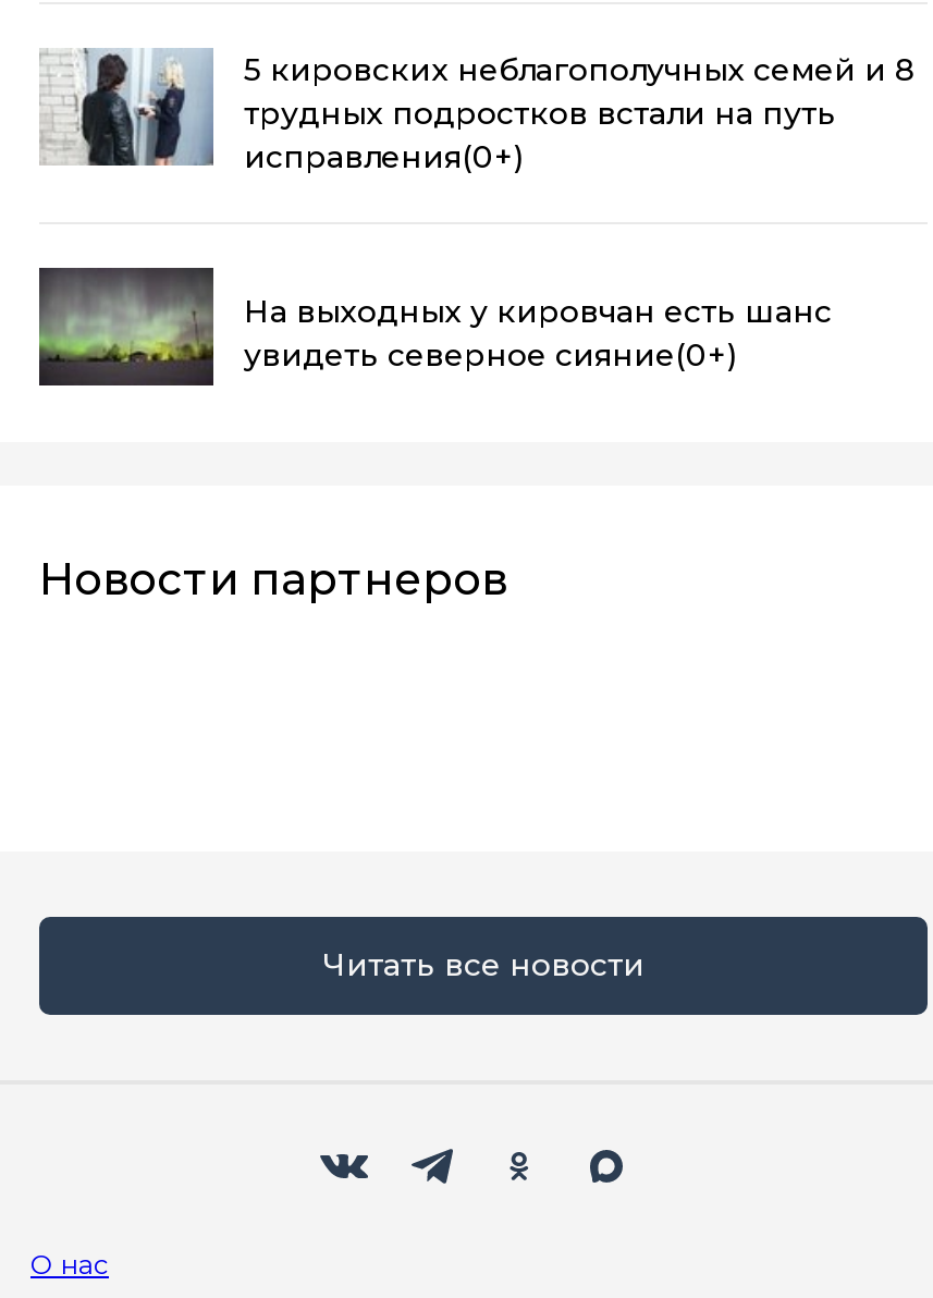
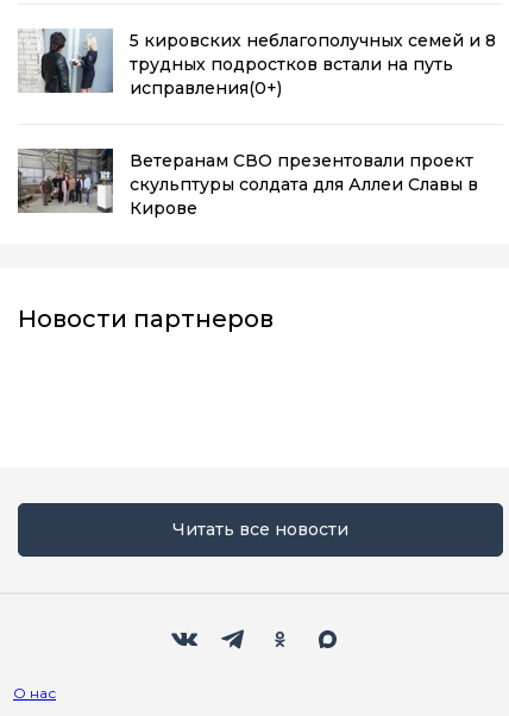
- [image]
- На выходных у кировчан есть шанс
- увидеть северное сияние(0+)
+ [image]
+ Ветеранам СВО презентовали проект
+ скульптуры солдата для Аллеи Славы в
+ Кирове
